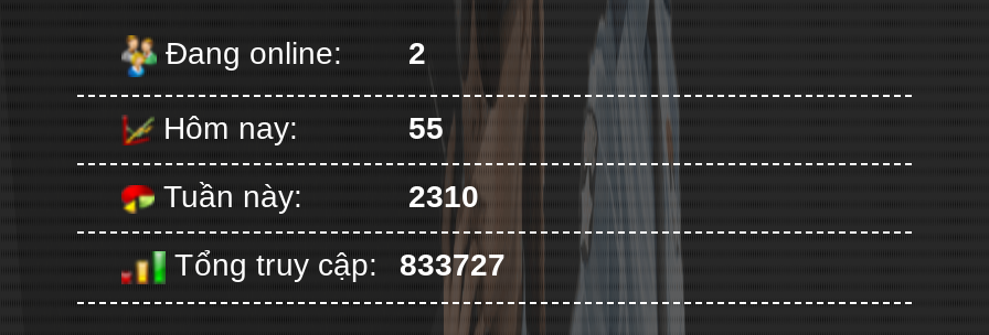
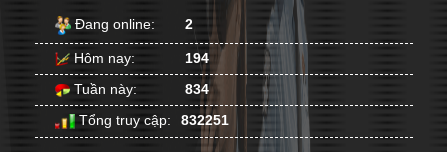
- 55
+ 194

- 2310
+ 834

- Tổng truy cập: 833727
+ Tổng truy cập: 832251
